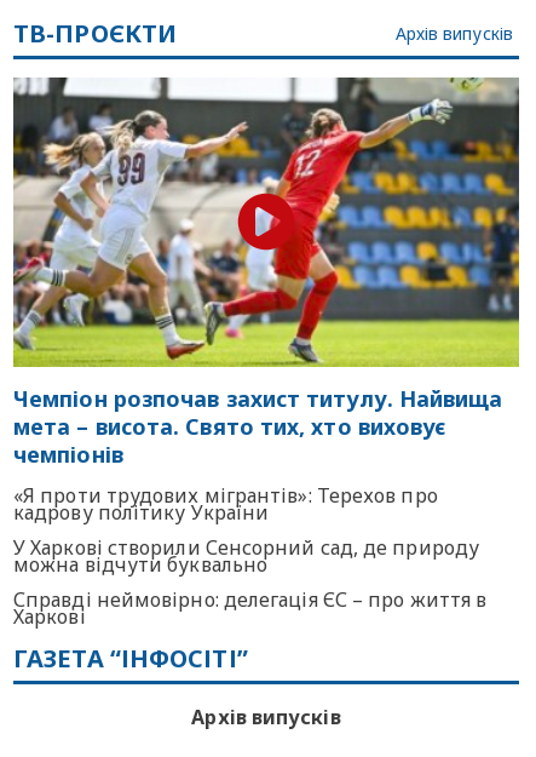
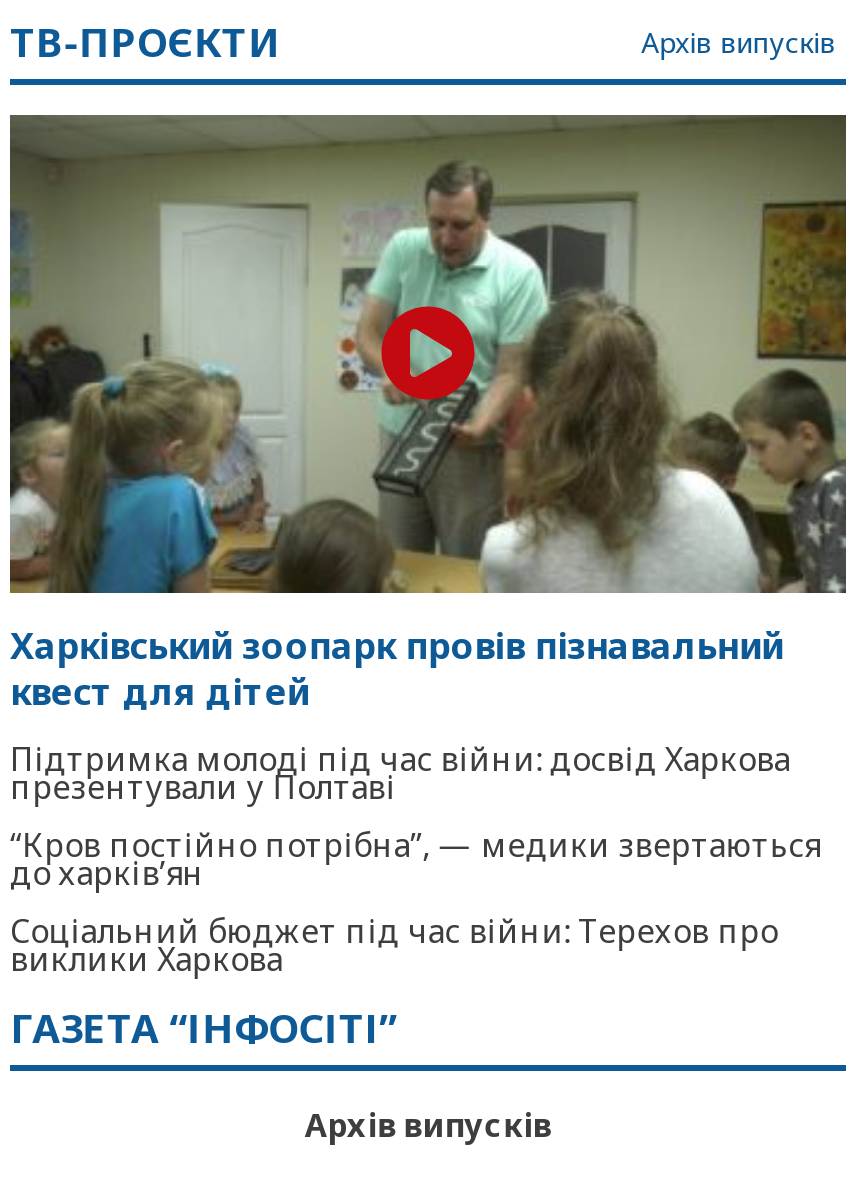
- [image]
- Чемпіон розпочав захист титулу. Найвища
- мета – висота. Свято тих, хто виховує
- чемпіонів
+ [image]
+ Харківський зоопарк провів пізнавальний
+ квест для дітей

- «Я проти трудових мігрантів»: Терехов про
- кадрову політику України
- У Харкові створили Сенсорний сад, де природу
- можна відчути буквально
- Справді неймовірно: делегація ЄС – про життя в
- Харкові
+ Підтримка молоді під час війни: досвід Харкова
+ презентували у Полтаві
+ “Кров постійно потрібна”, — медики звертаються
+ до харків’ян
+ Соціальний бюджет під час війни: Терехов про
+ виклики Харкова
